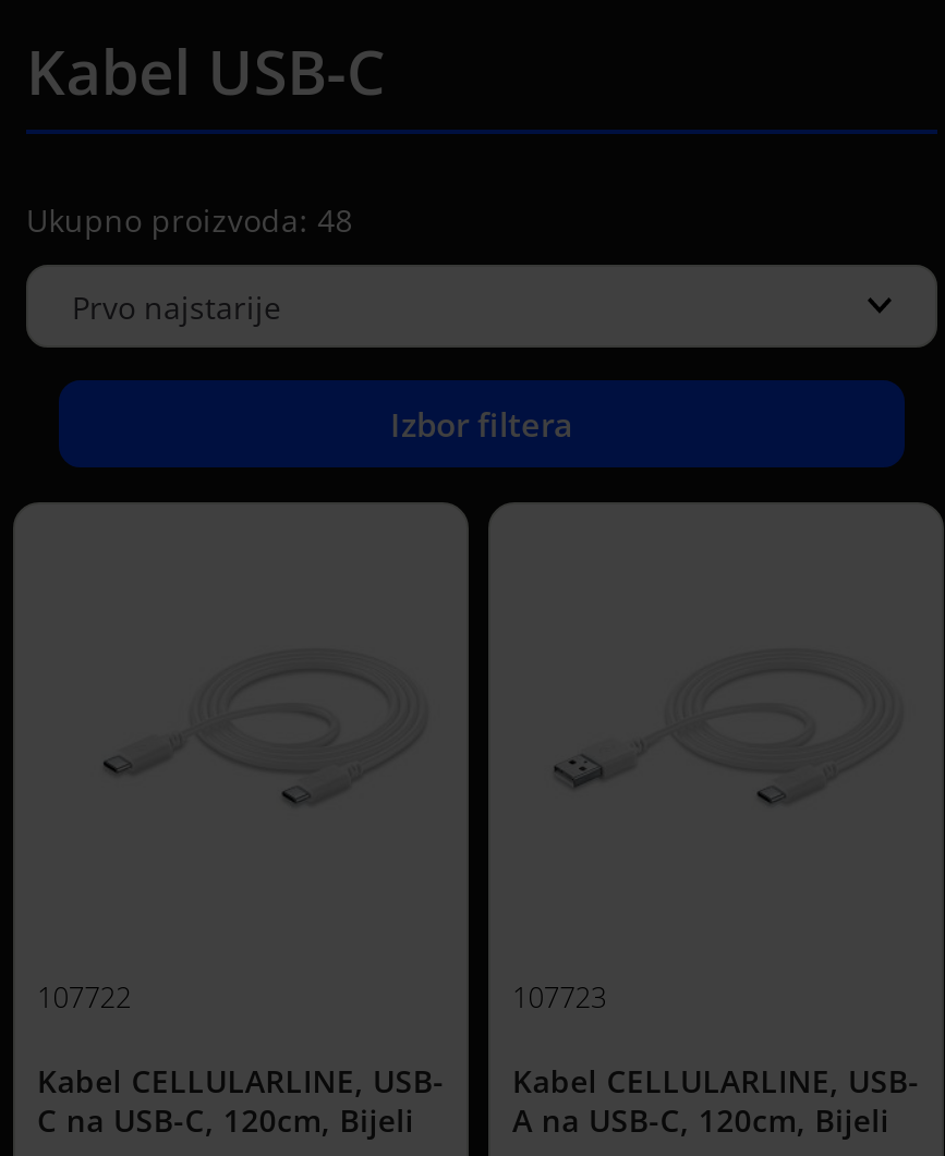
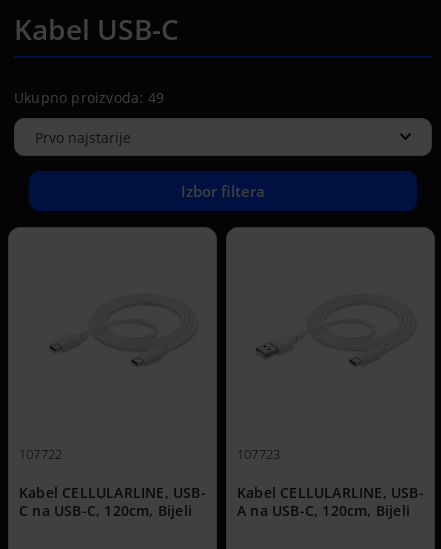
- Ukupno proizvoda: 48
+ Ukupno proizvoda: 49
